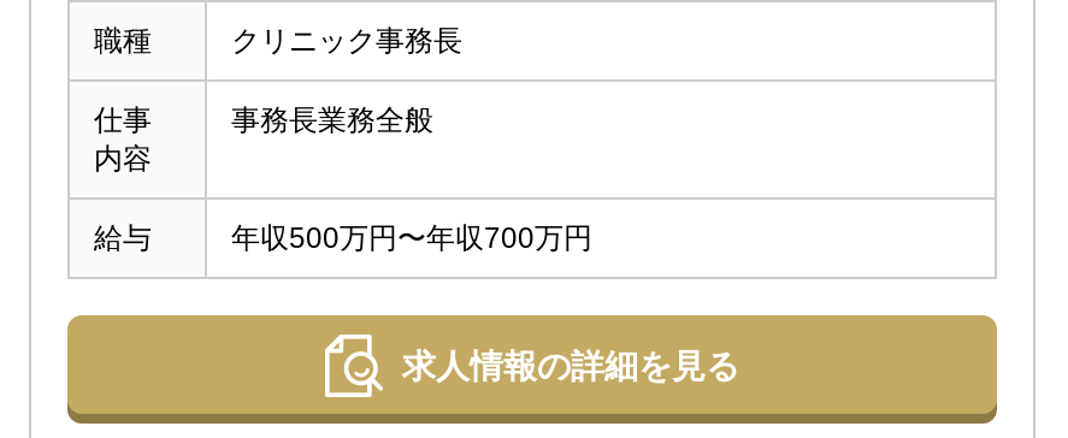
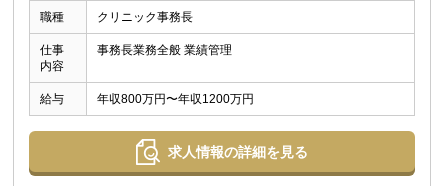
- 事務長業務全般
+ 事務長業務全般 業績管理

- 年収500万円〜年収700万円
+ 年収800万円〜年収1200万円
